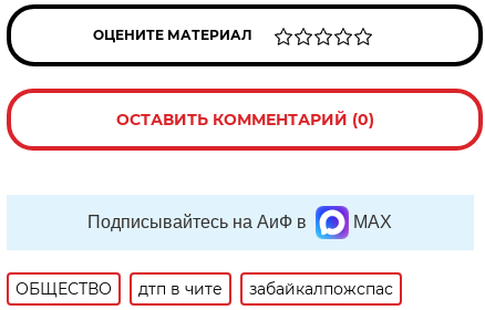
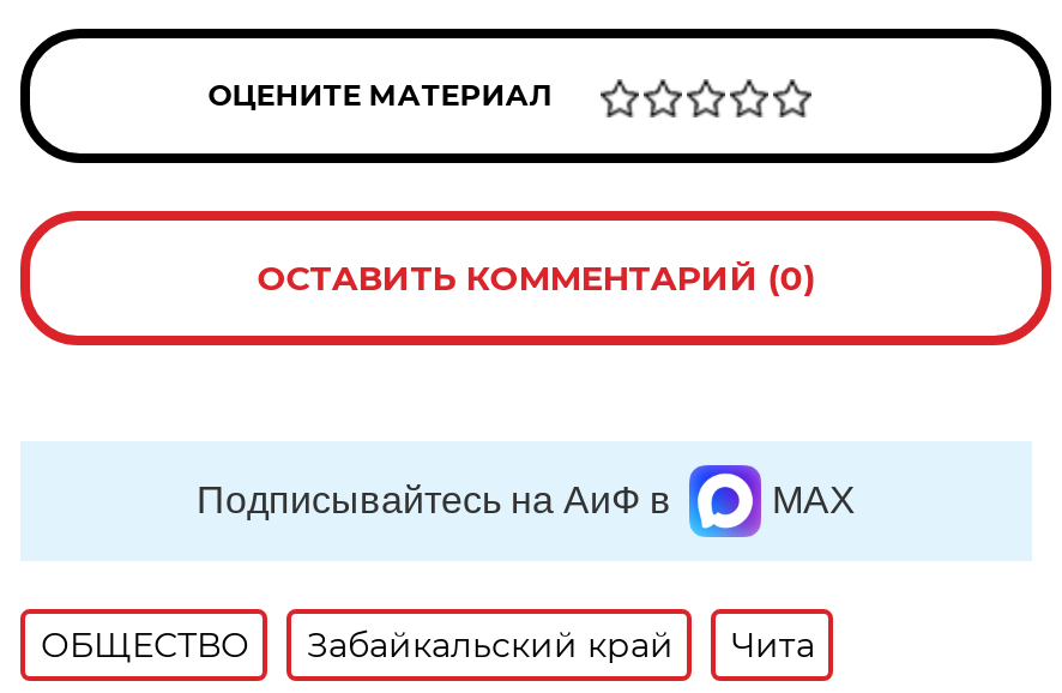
- дтп в чите
- забайкалпожспас
+ Забайкальский край
+ Чита
